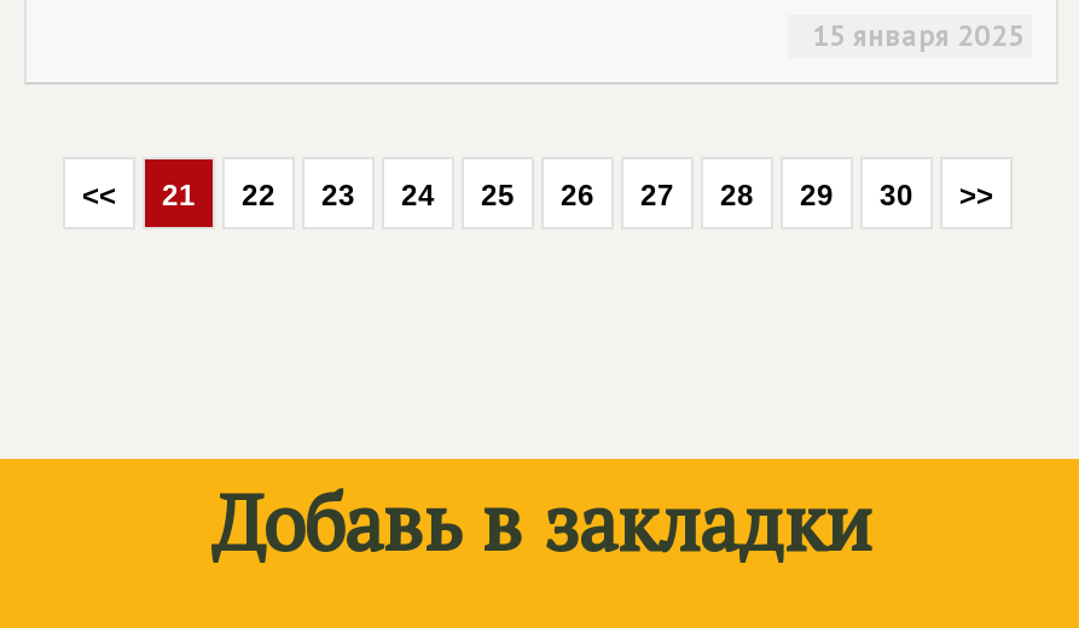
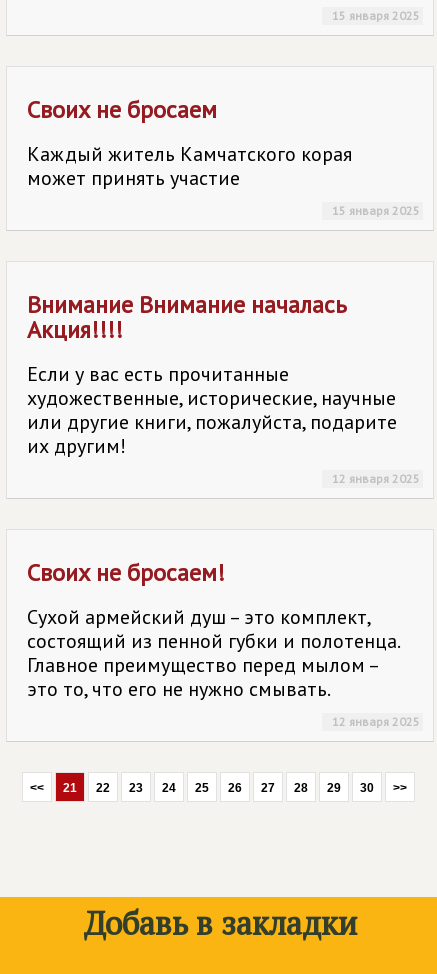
+ Своих не бросаем
+ Каждый житель Камчатского корая
+ может принять участие
+ 15 января 2025
+ Внимание Внимание началась
+ Акция!!!!
+ Если у вас есть прочитанные
+ художественные, исторические, научные
+ или другие книги, пожалуйста, подарите
+ их другим!
+ 12 января 2025
+ Своих не бросаем!
+ Сухой армейский душ – это комплект,
+ состоящий из пенной губки и полотенца.
+ Главное преимущество перед мылом –
+ это то, что его не нужно смывать.
+ 12 января 2025
